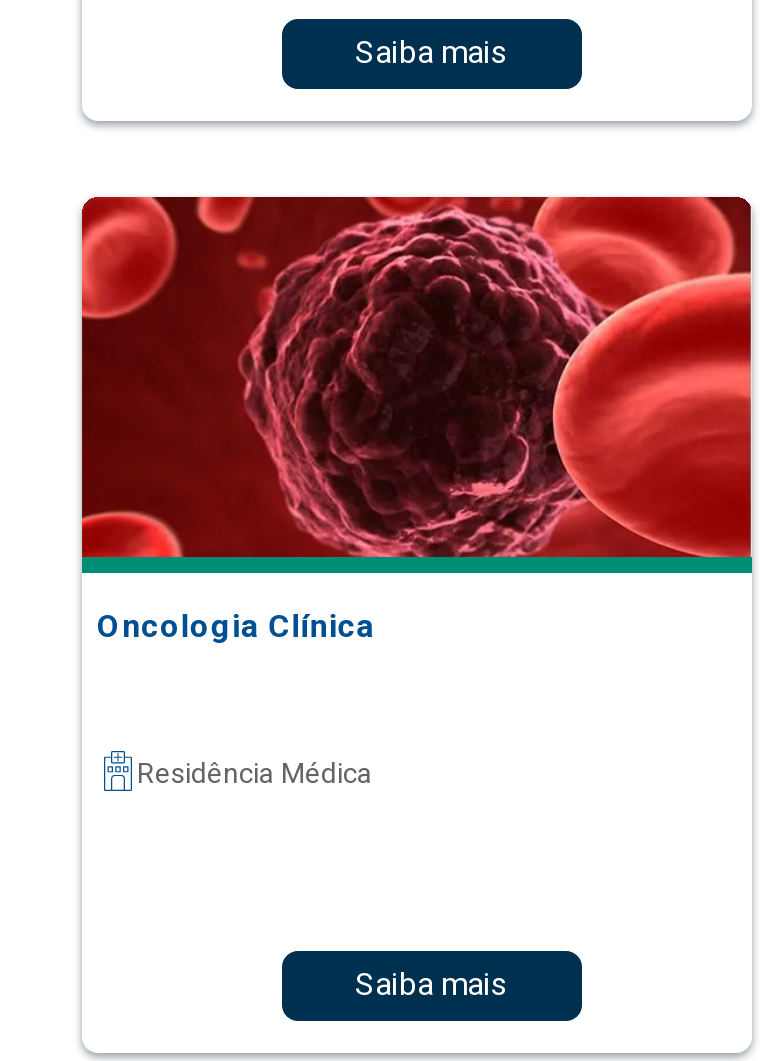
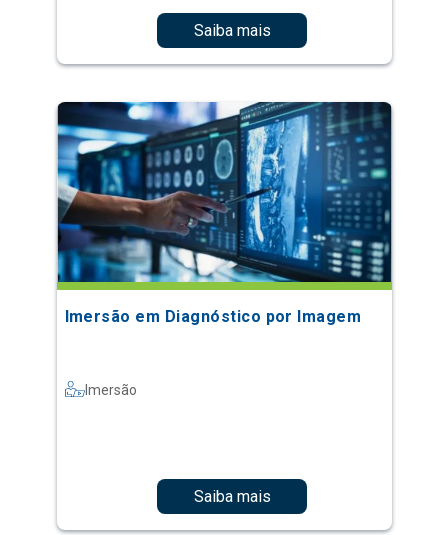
- [image]
- Oncologia Clínica
+ [image]
+ Imersão em Diagnóstico por Imagem

- Residência Médica
+ Imersão
